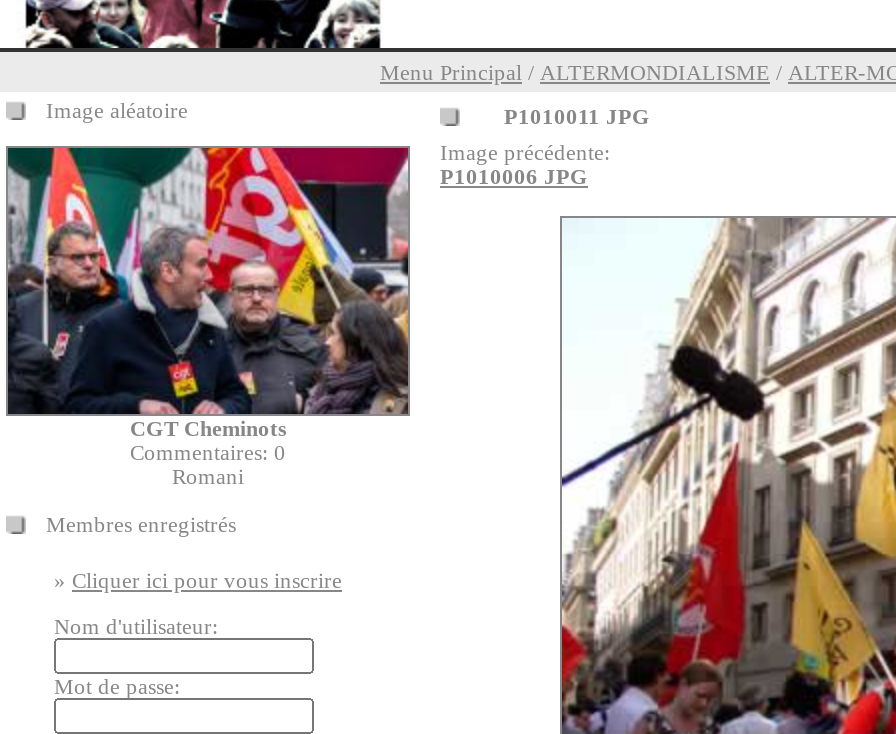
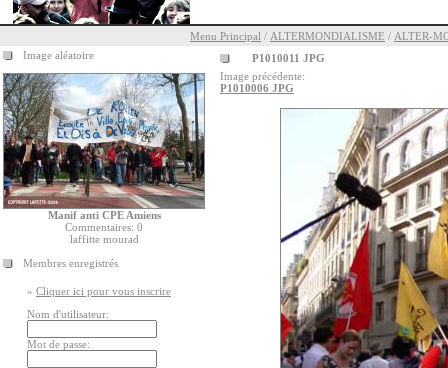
- [image]
- CGT Cheminots
+ [image]
+ Manif anti CPE Amiens

- Romani
+ laffitte mourad
